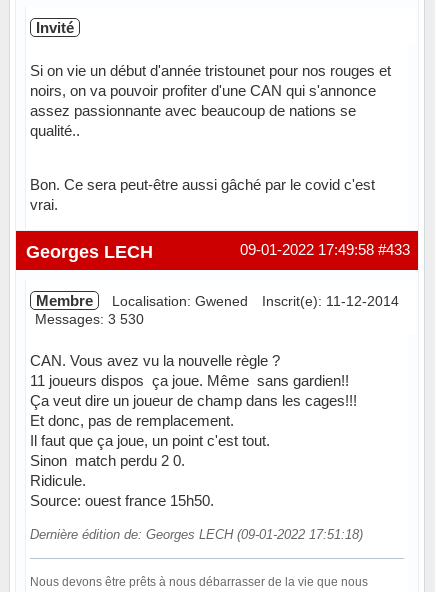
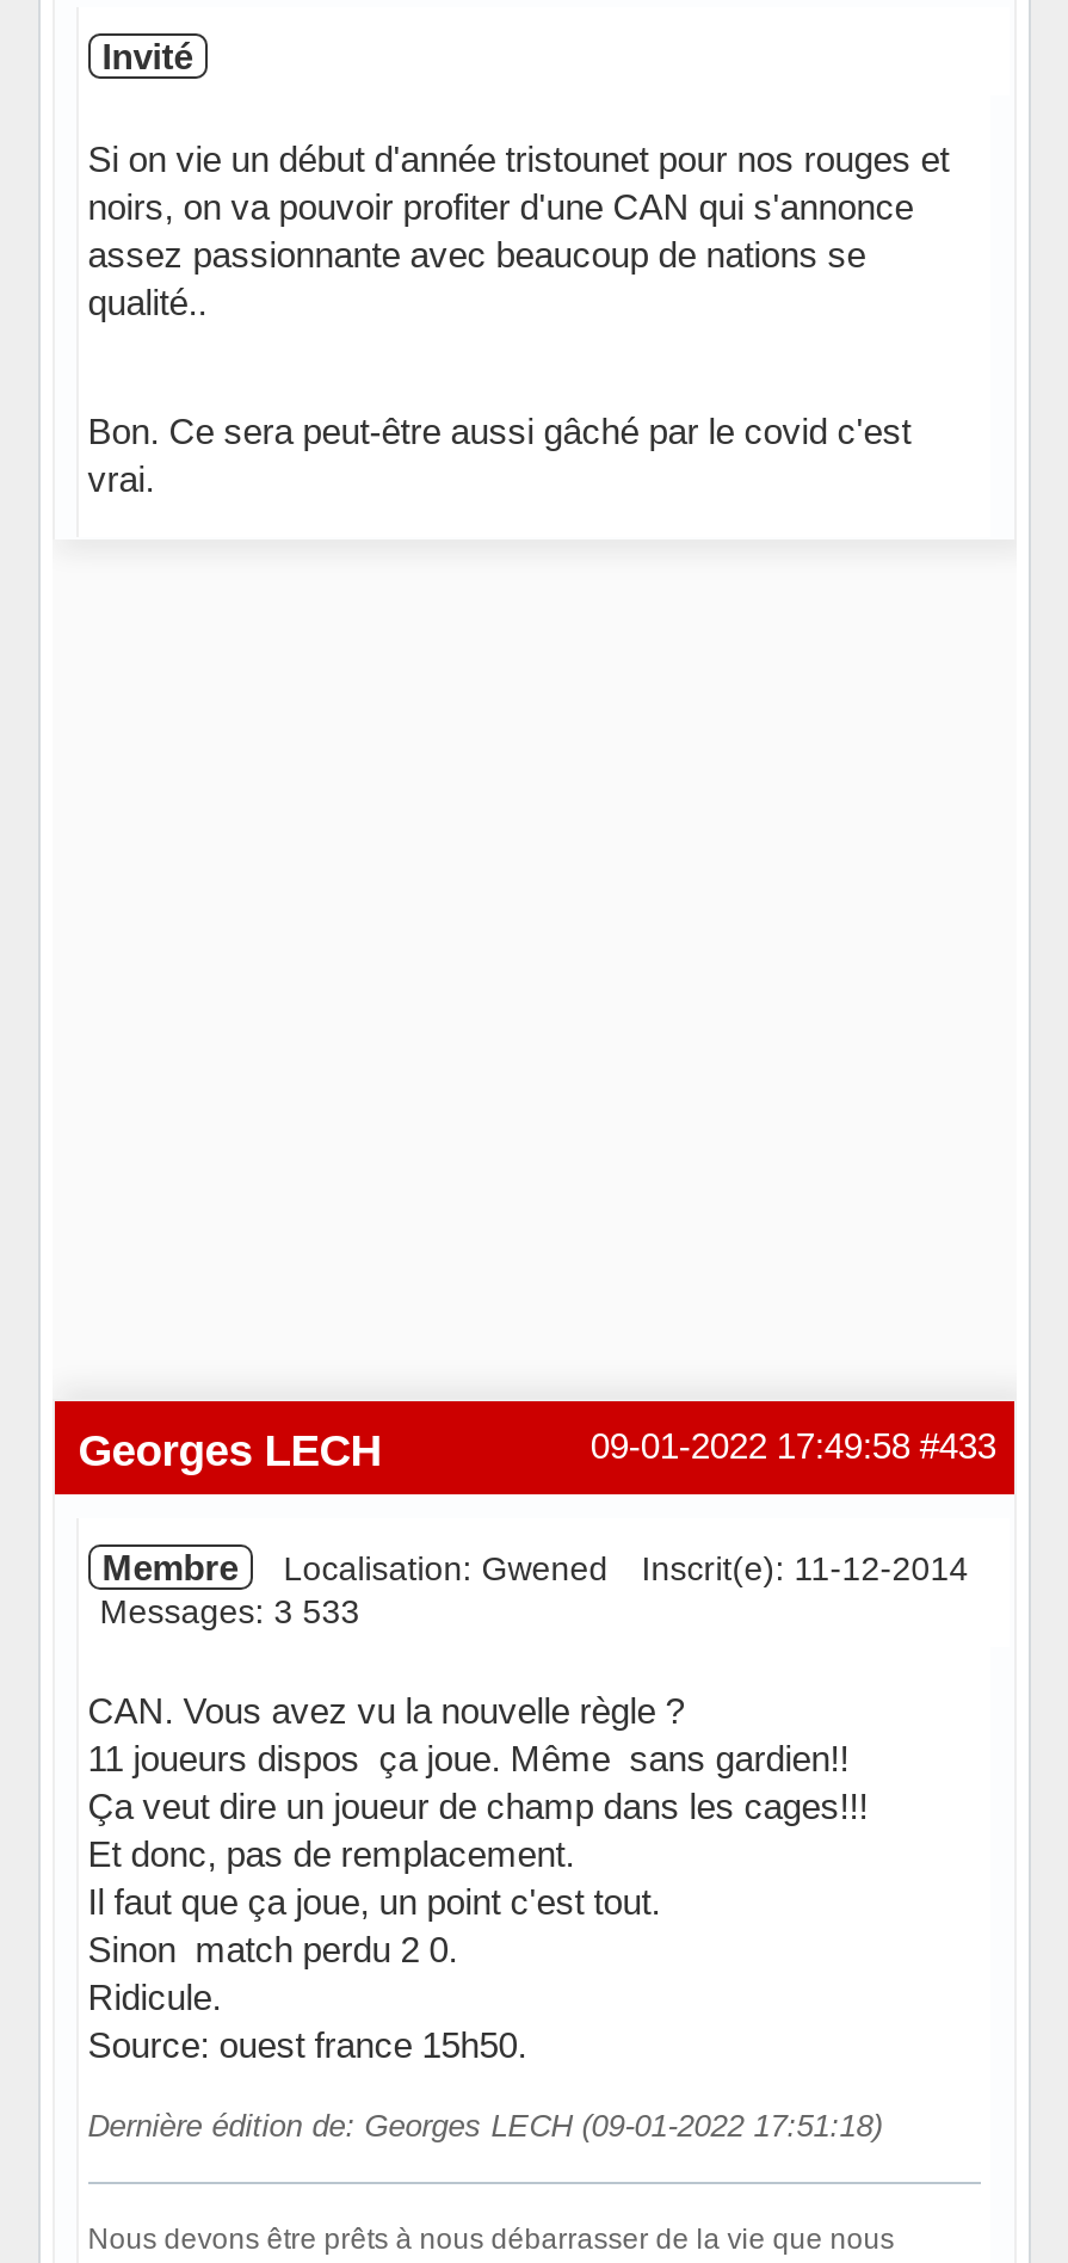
- Messages: 3 530
+ Messages: 3 533
